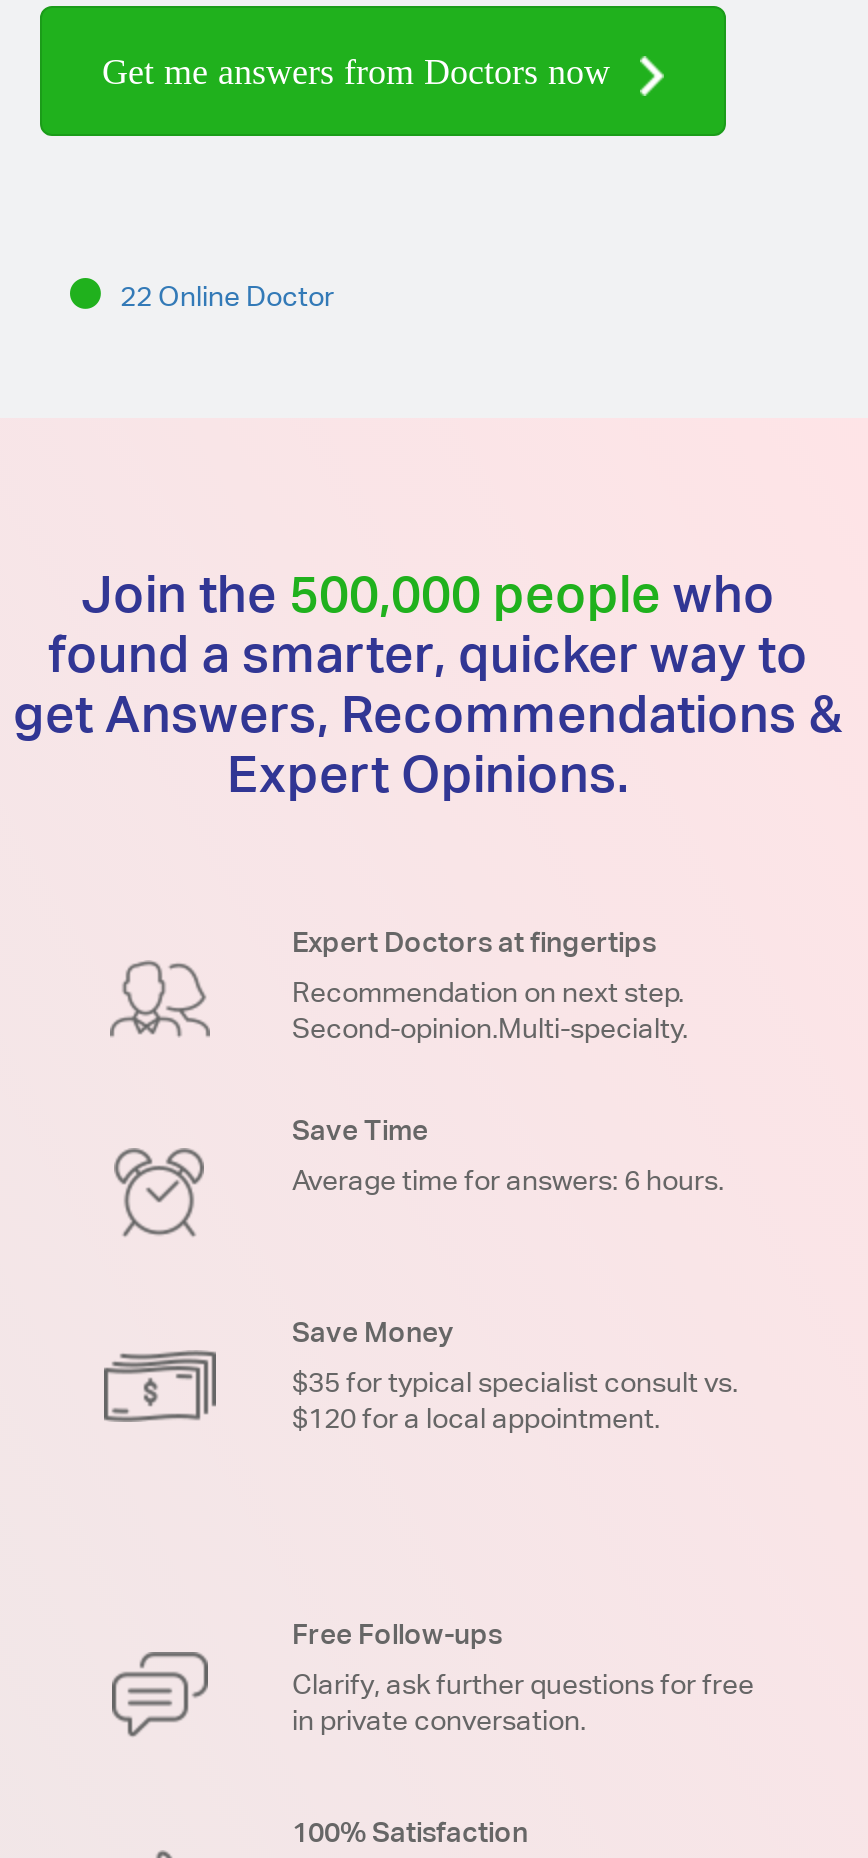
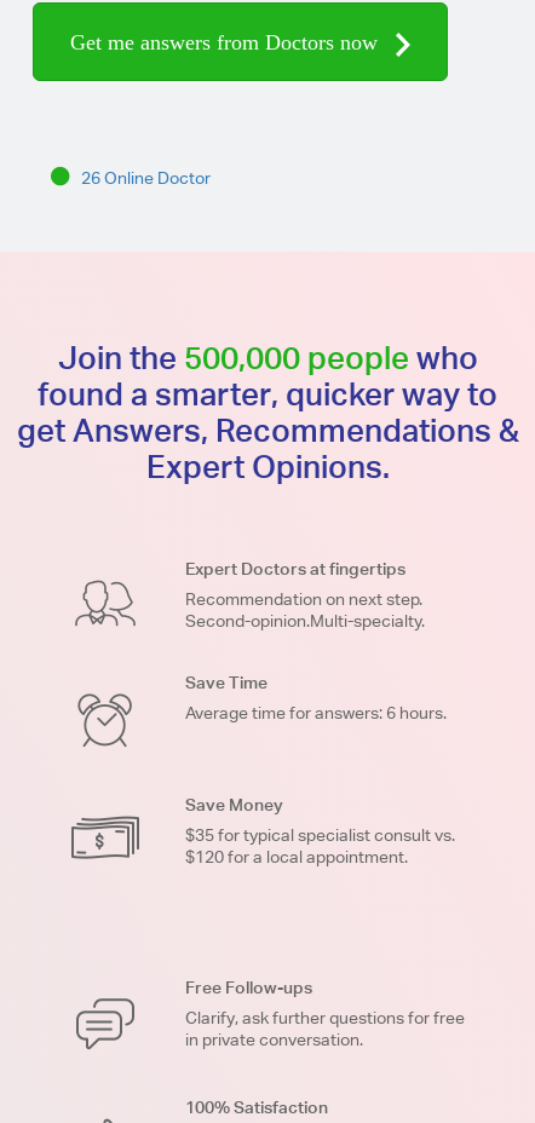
- 22 Online Doctor
+ 26 Online Doctor
